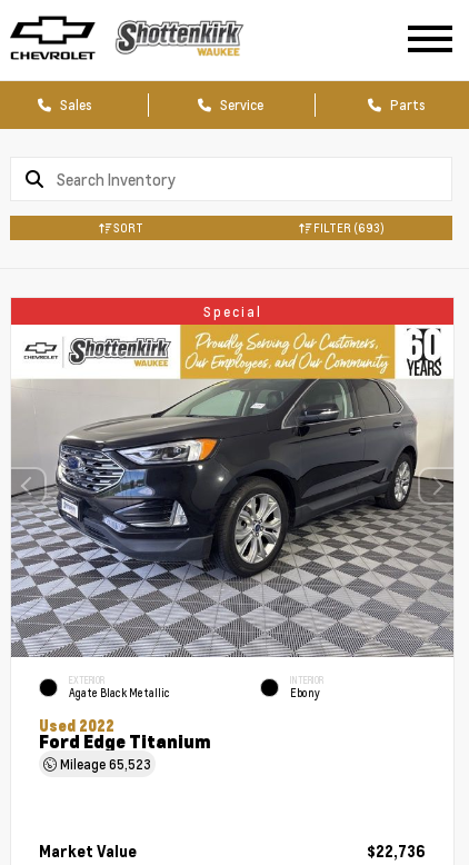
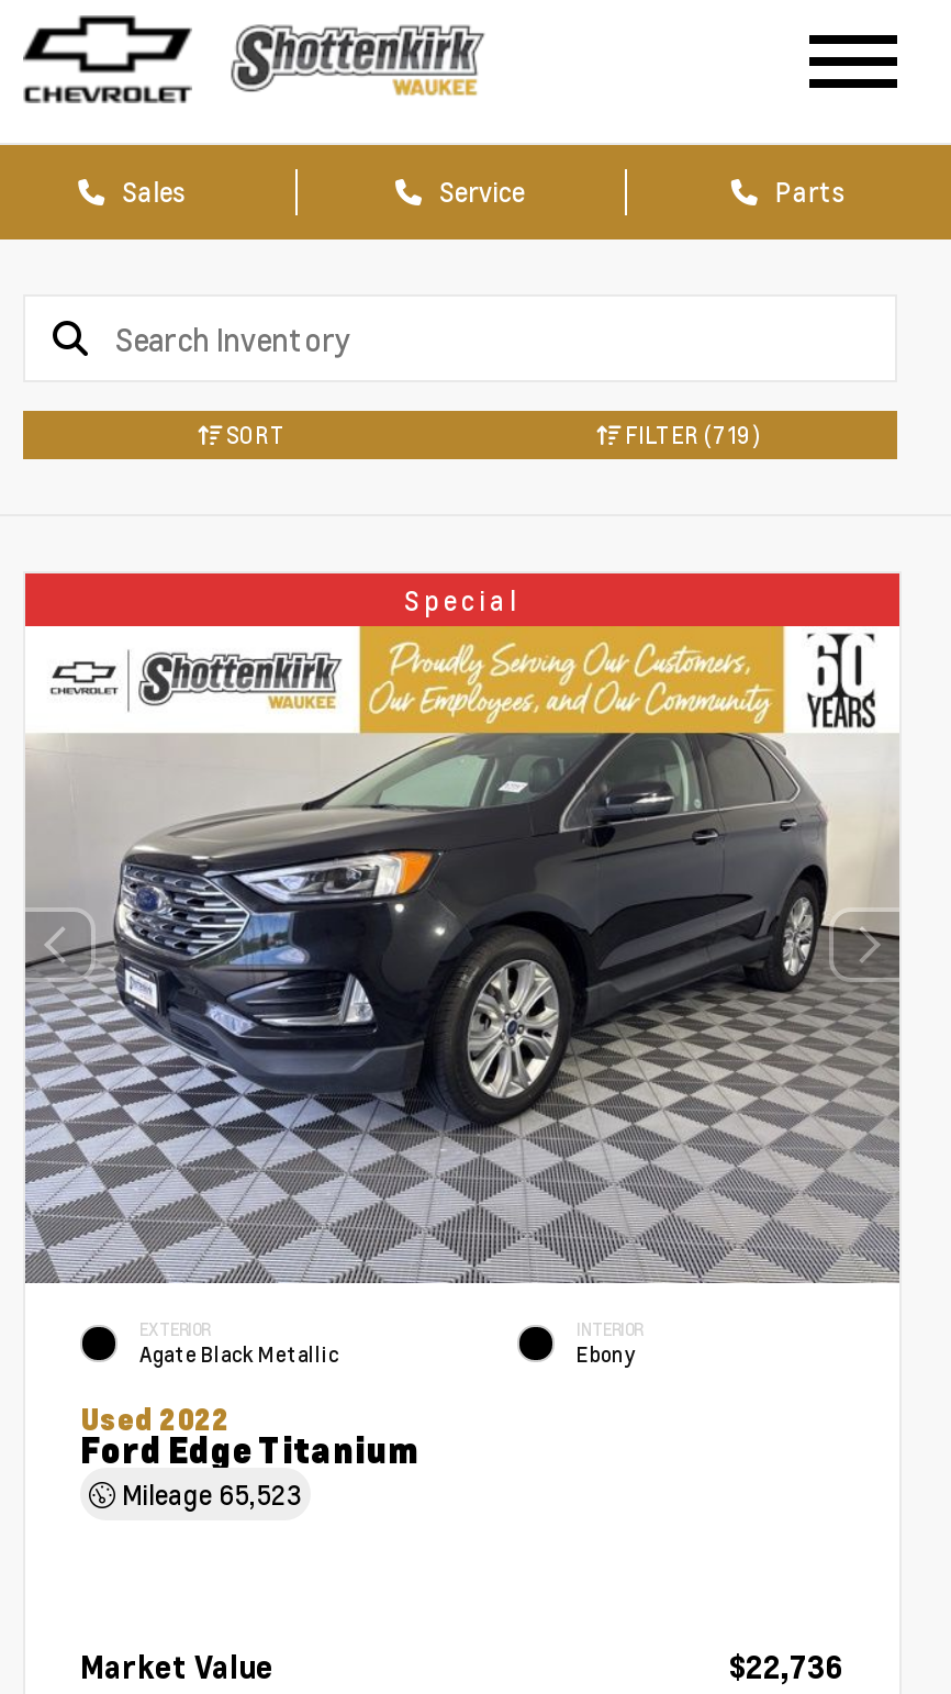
- FILTER (693)
+ FILTER (719)
